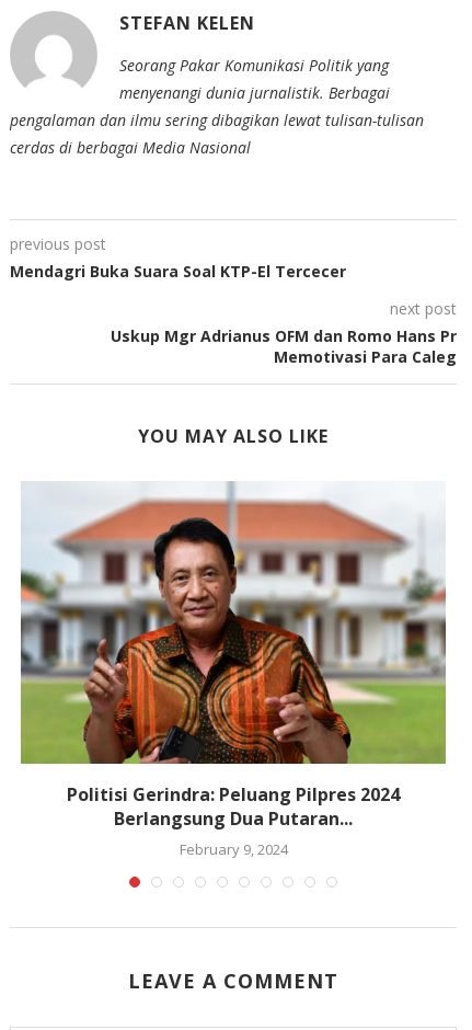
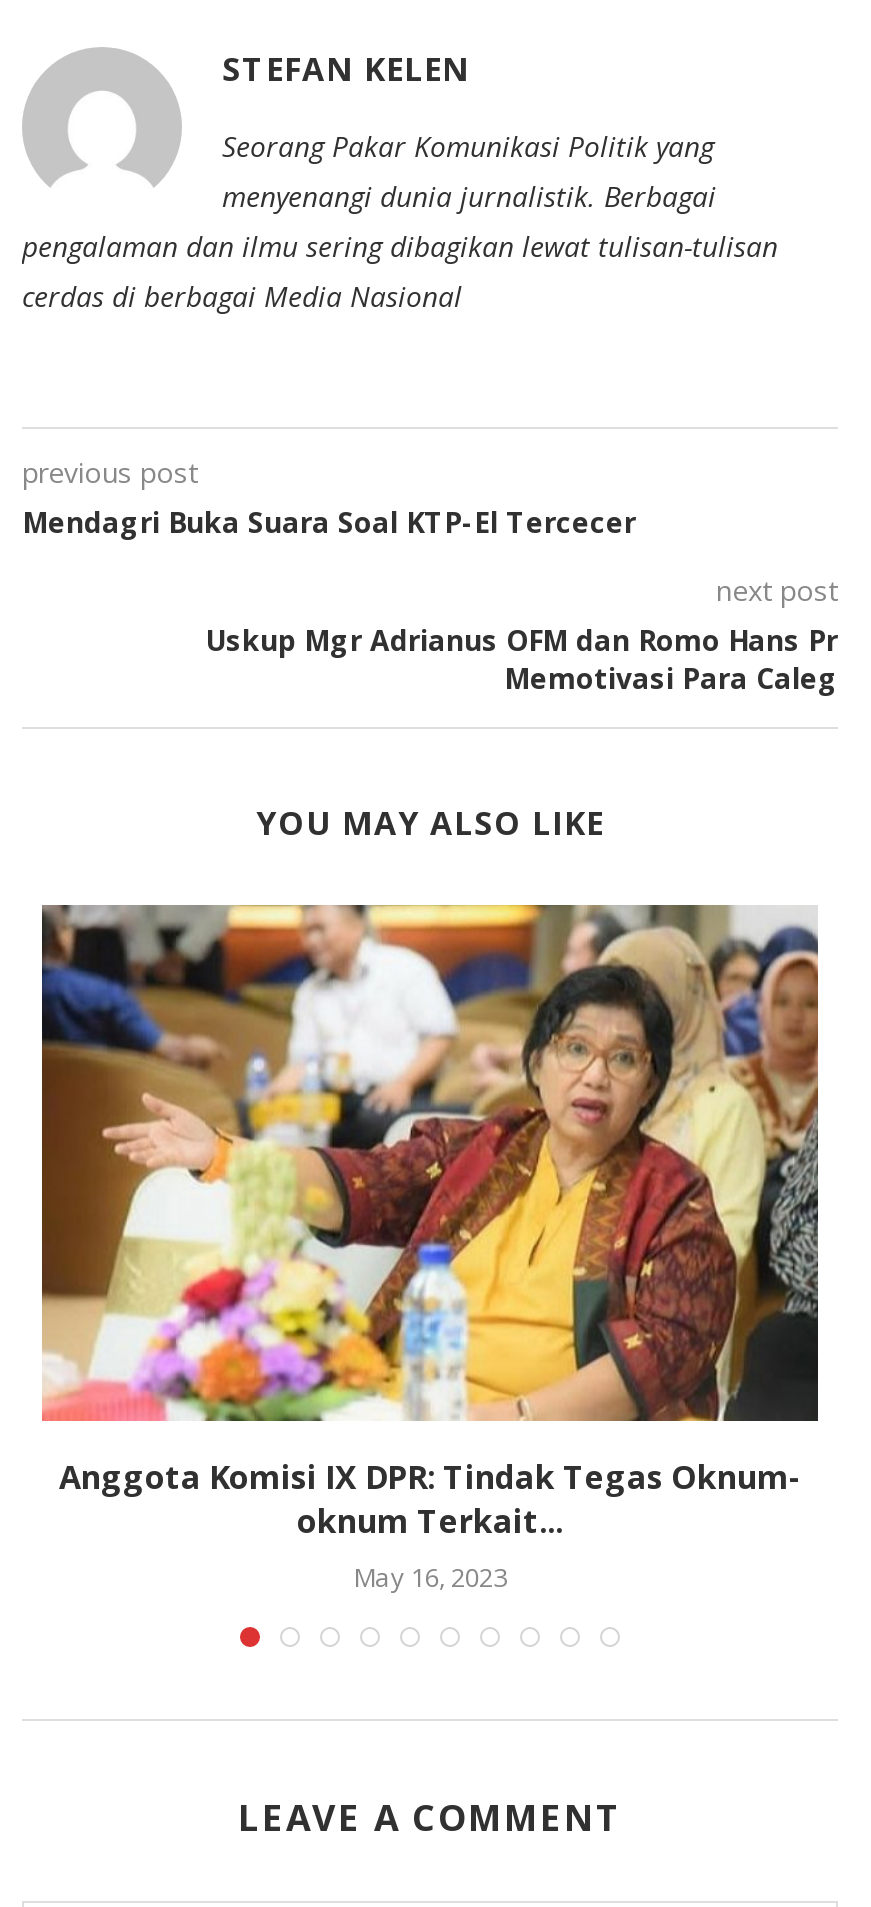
- [image]
- Politisi Gerindra: Peluang Pilpres 2024
- Berlangsung Dua Putaran...
- February 9, 2024
+ [image]
+ Anggota Komisi IX DPR: Tindak Tegas Oknum-
+ oknum Terkait...
+ May 16, 2023
